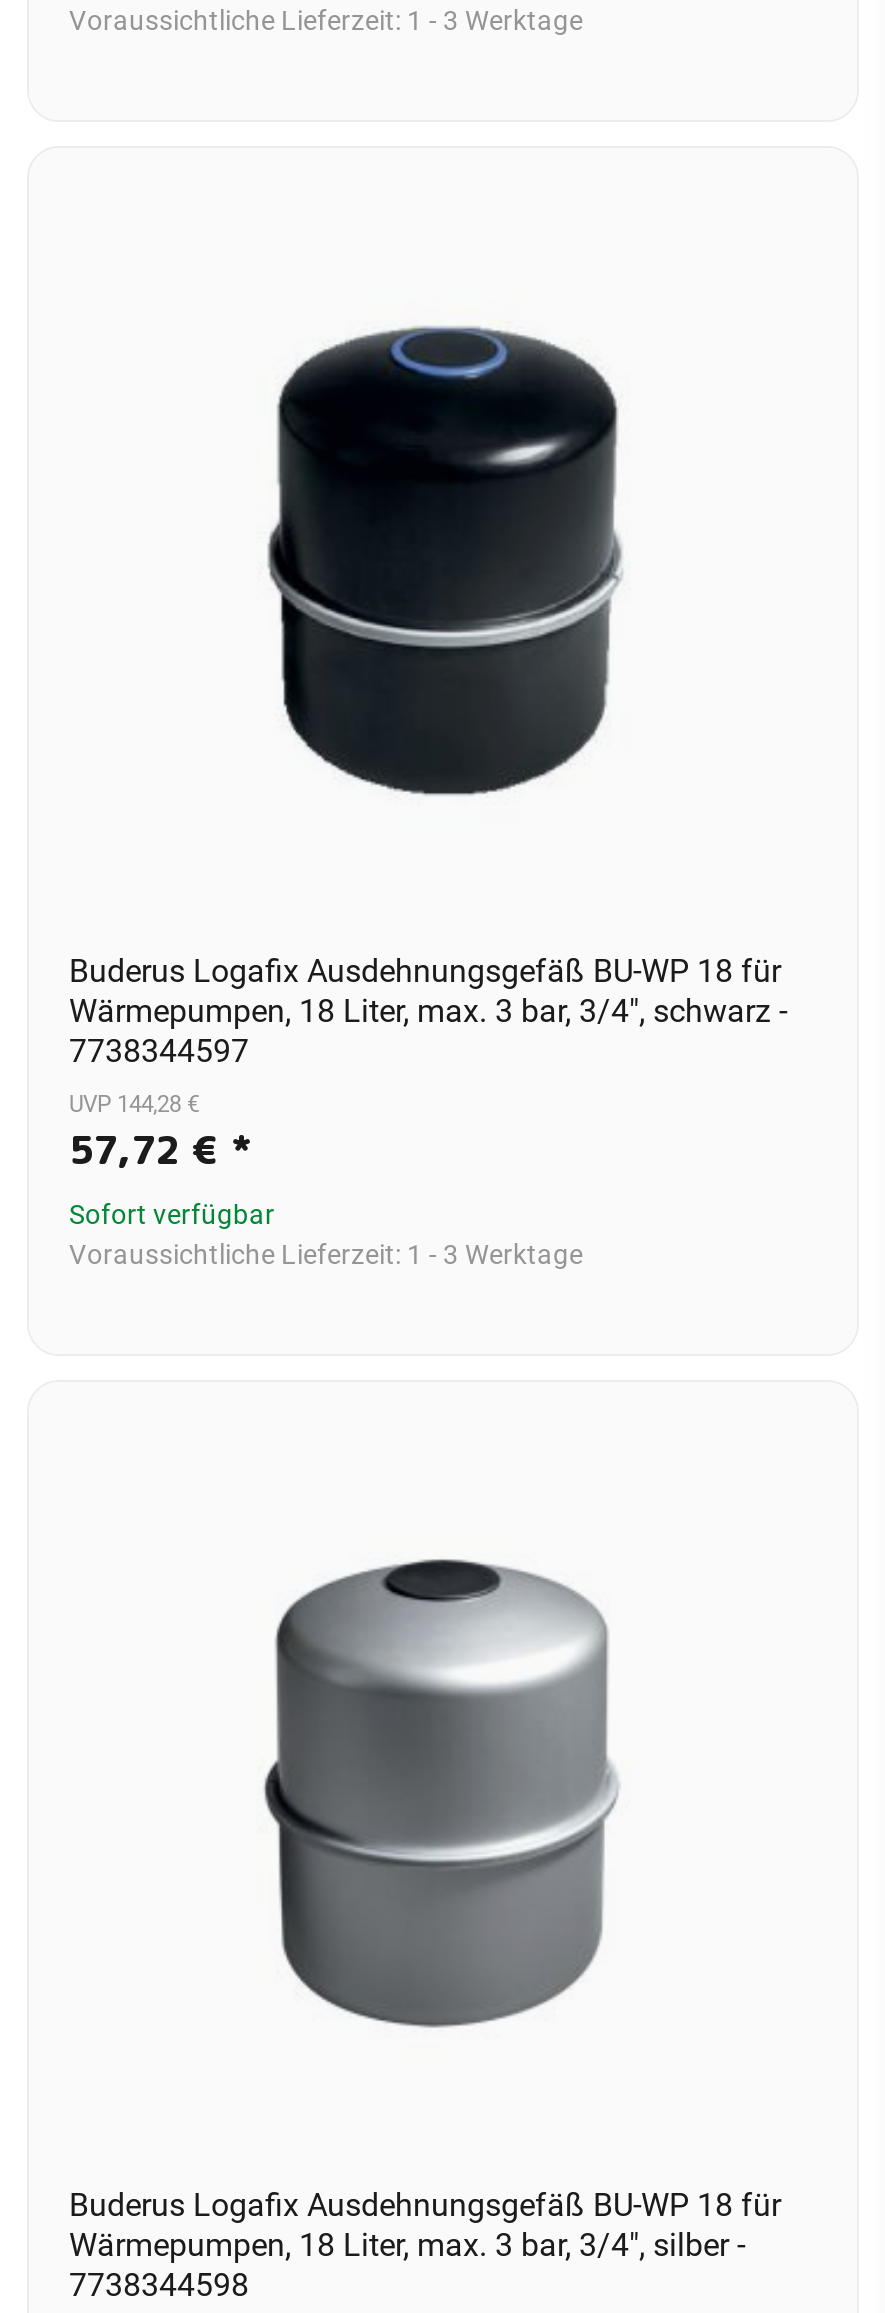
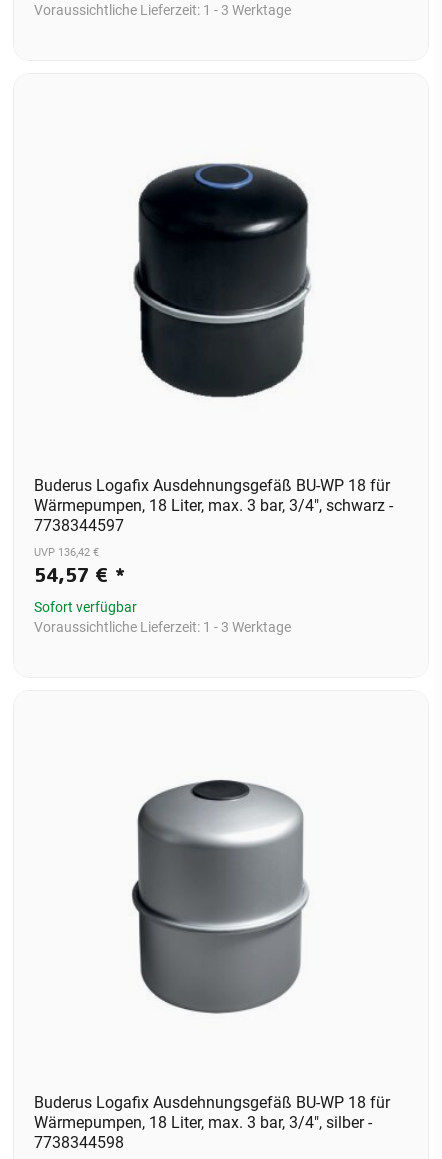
- UVP 144,28 €
+ UVP 136,42 €

- 57,72 €*
+ 54,57 €*
